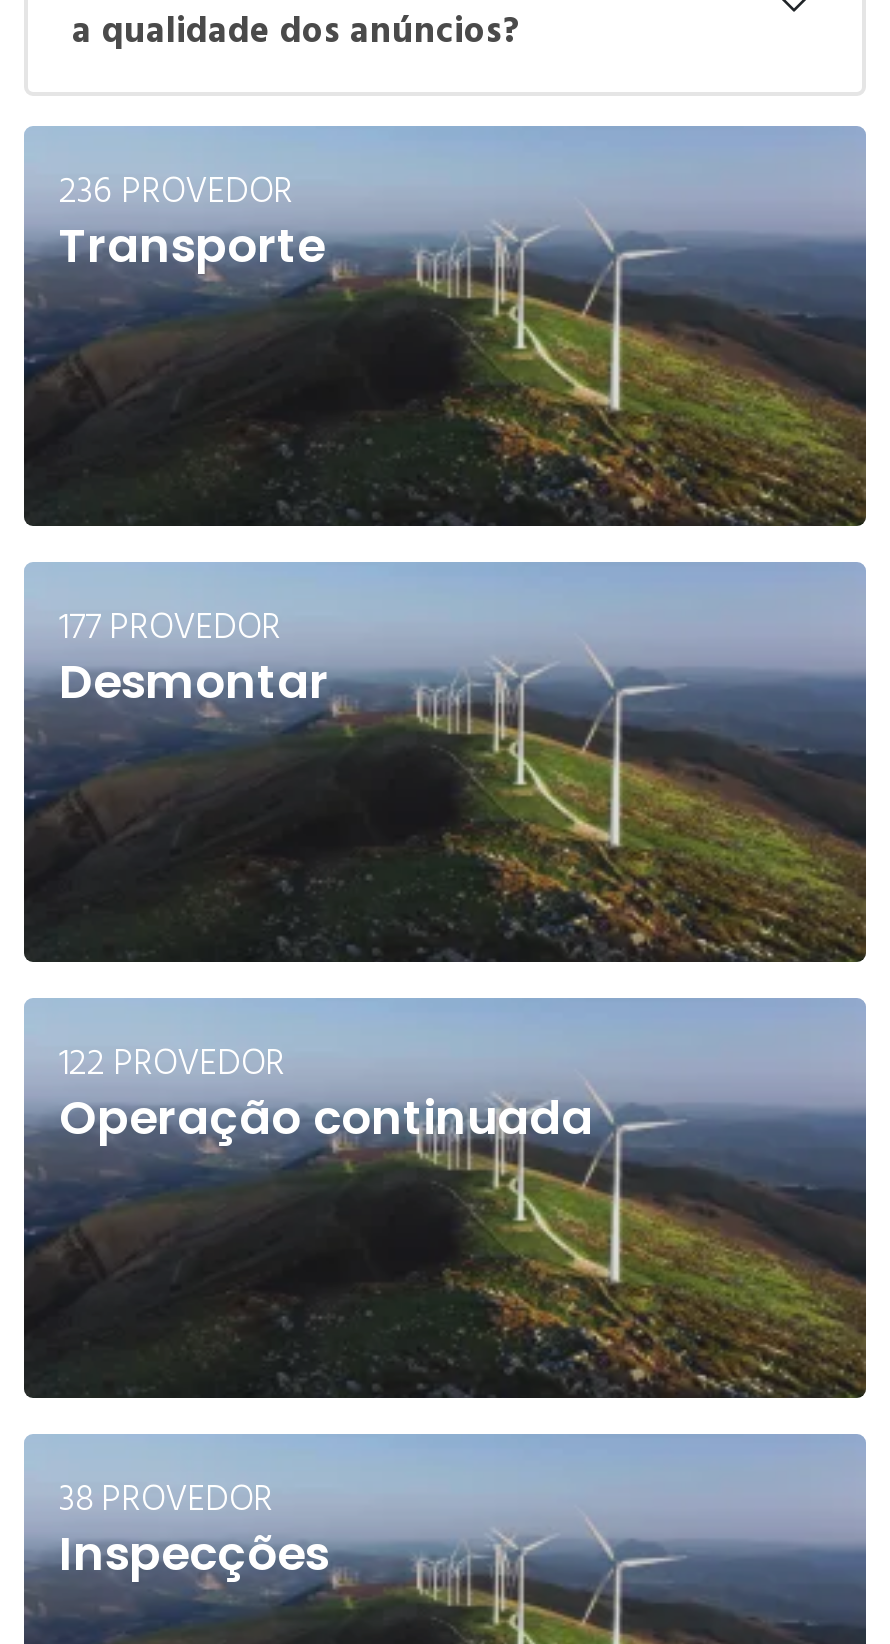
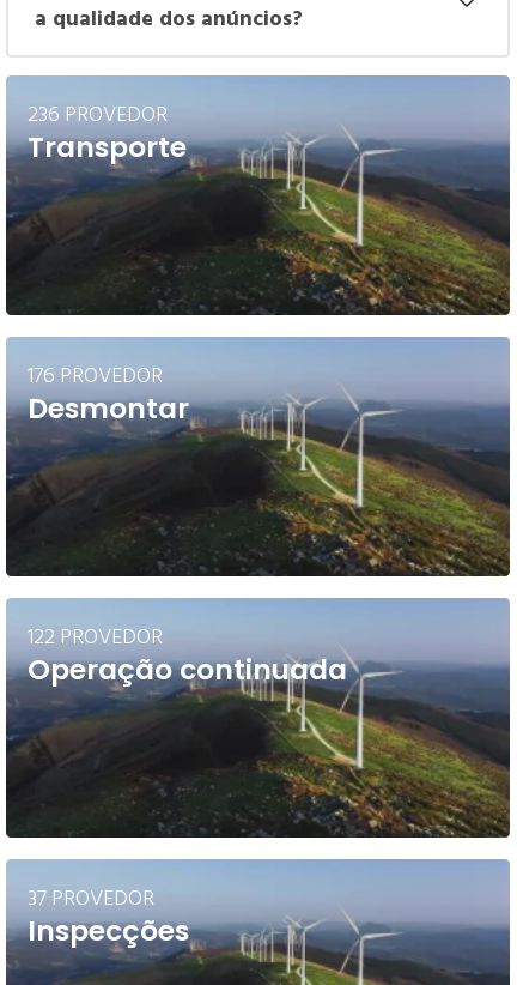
- 177 PROVEDOR
+ 176 PROVEDOR

- 38 PROVEDOR
+ 37 PROVEDOR
